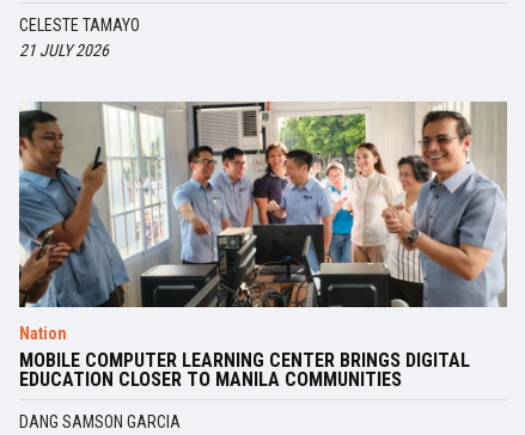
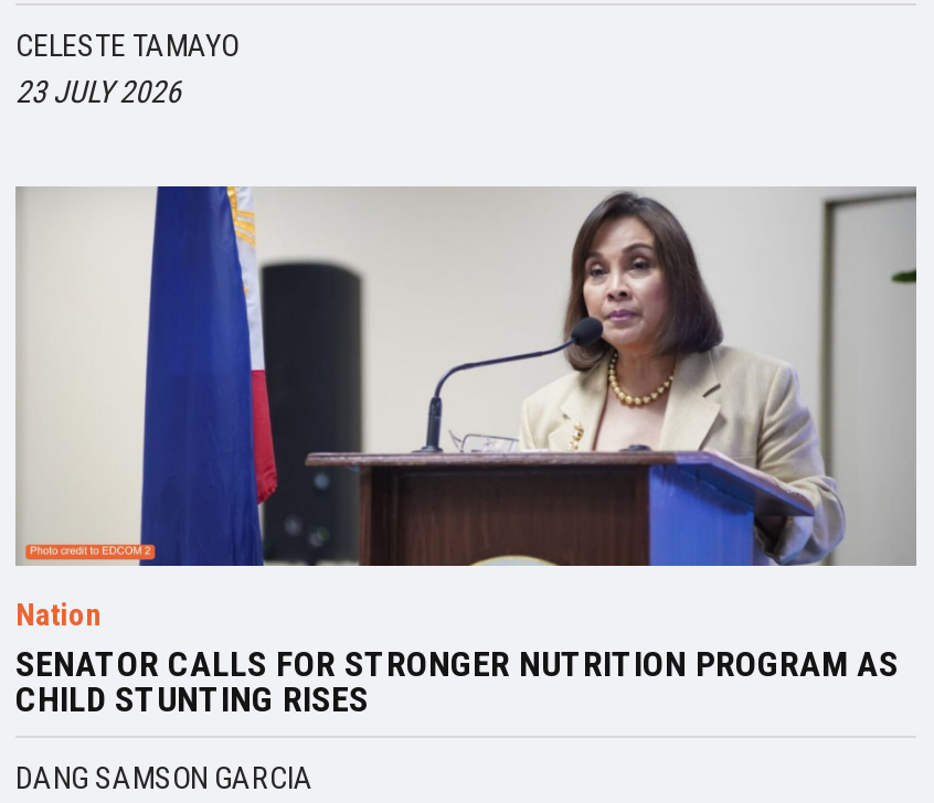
- 21 JULY 2026
+ 23 JULY 2026

- [image]
- MOBILE COMPUTER LEARNING CENTER BRINGS DIGITAL
- EDUCATION CLOSER TO MANILA COMMUNITIES
+ [image]
+ SENATOR CALLS FOR STRONGER NUTRITION PROGRAM AS
+ CHILD STUNTING RISES
